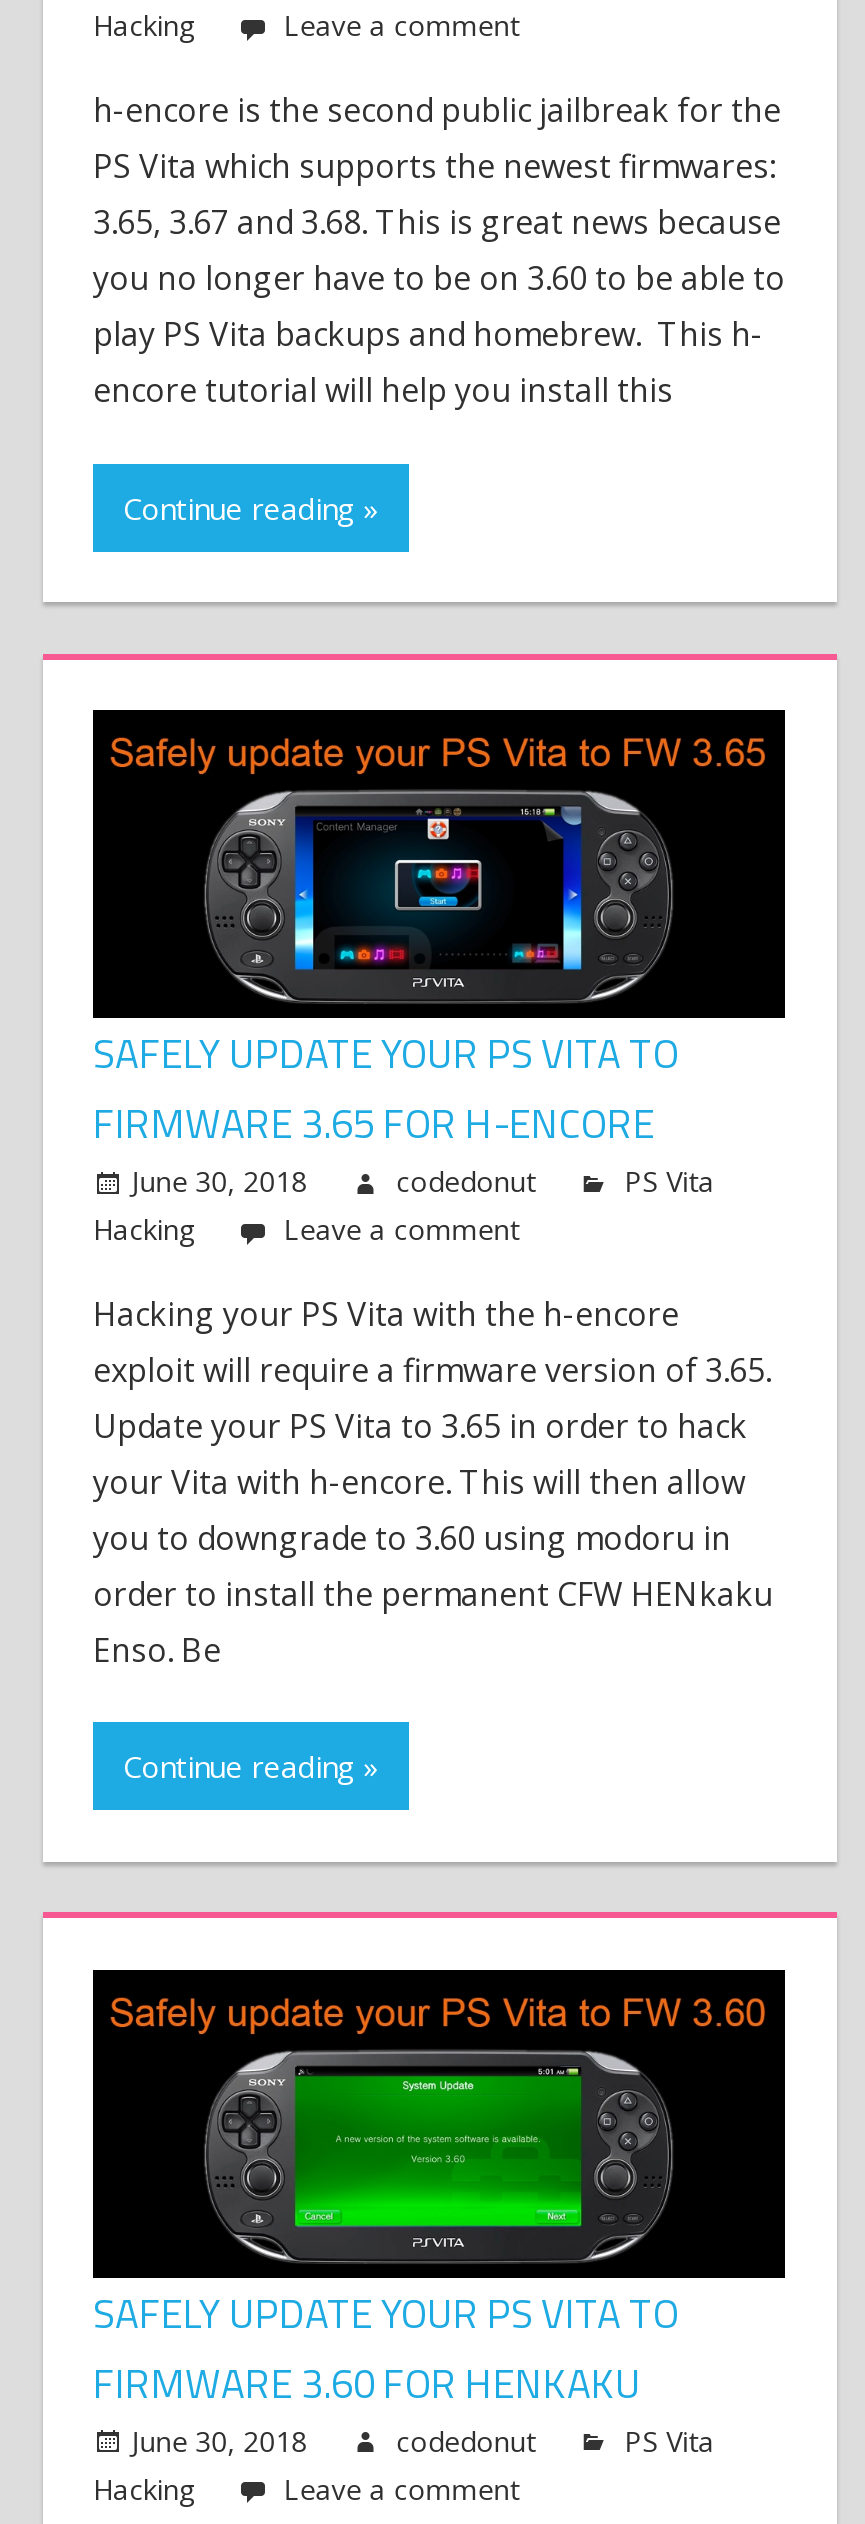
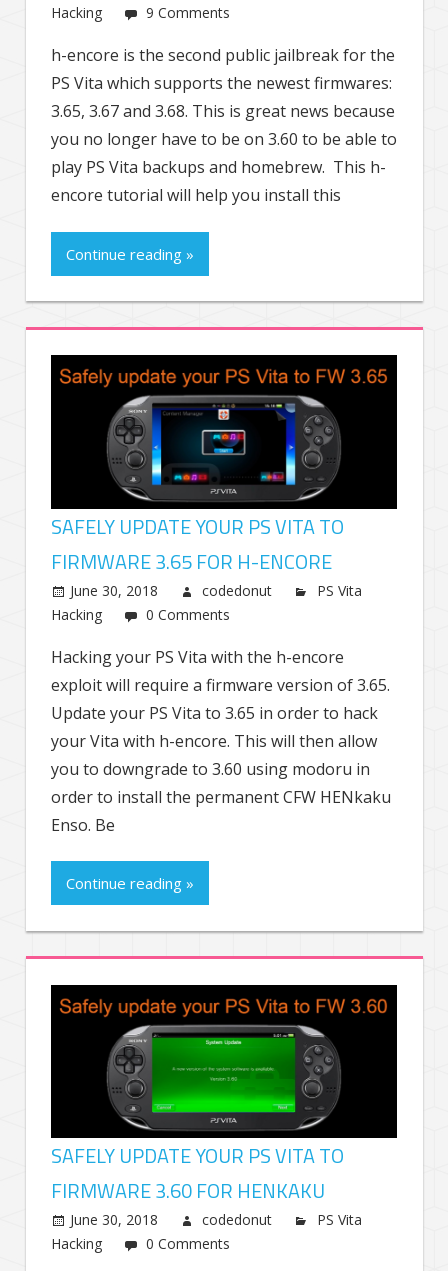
- Leave a comment
+ 9 Comments

- Leave a comment
+ 0 Comments

- Leave a comment
+ 0 Comments
